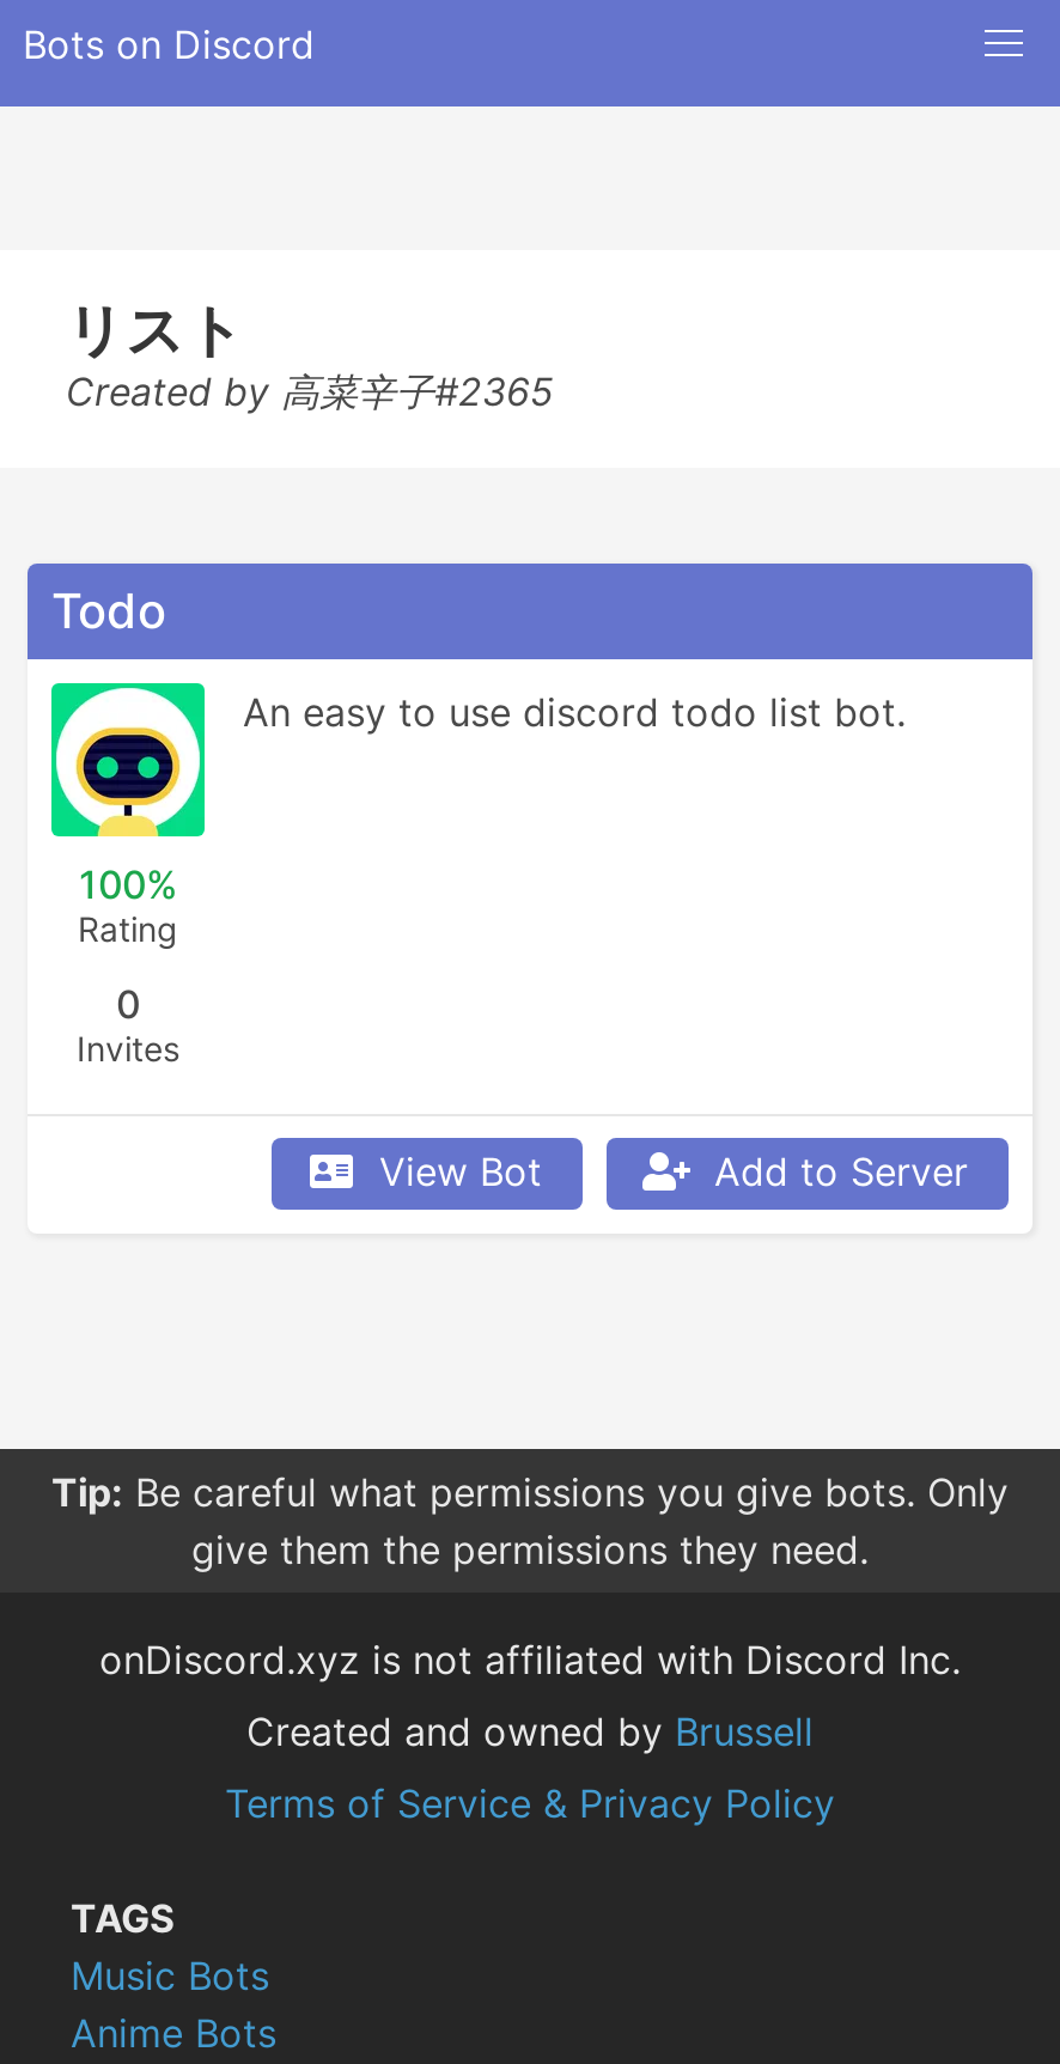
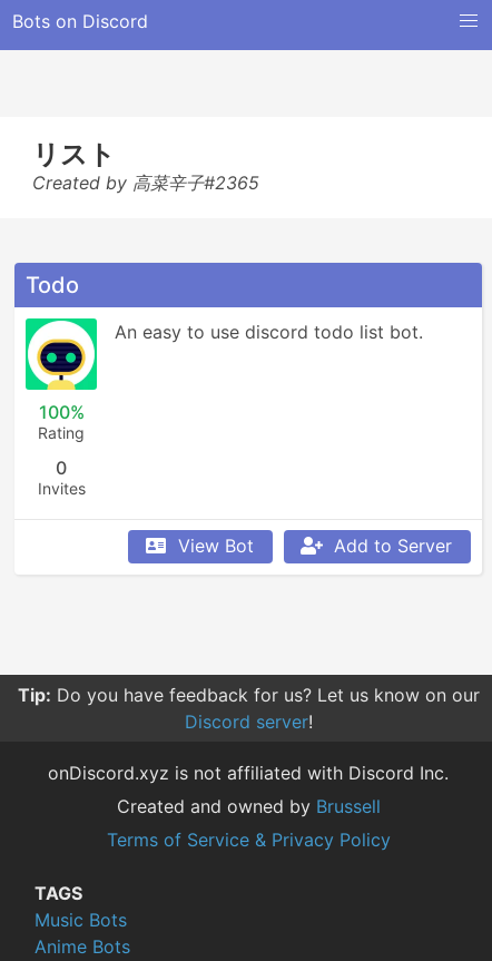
- Tip: Be careful what permissions you give bots. Only
- give them the permissions they need.
+ Tip: Do you have feedback for us? Let us know on our
+ Discord server!
